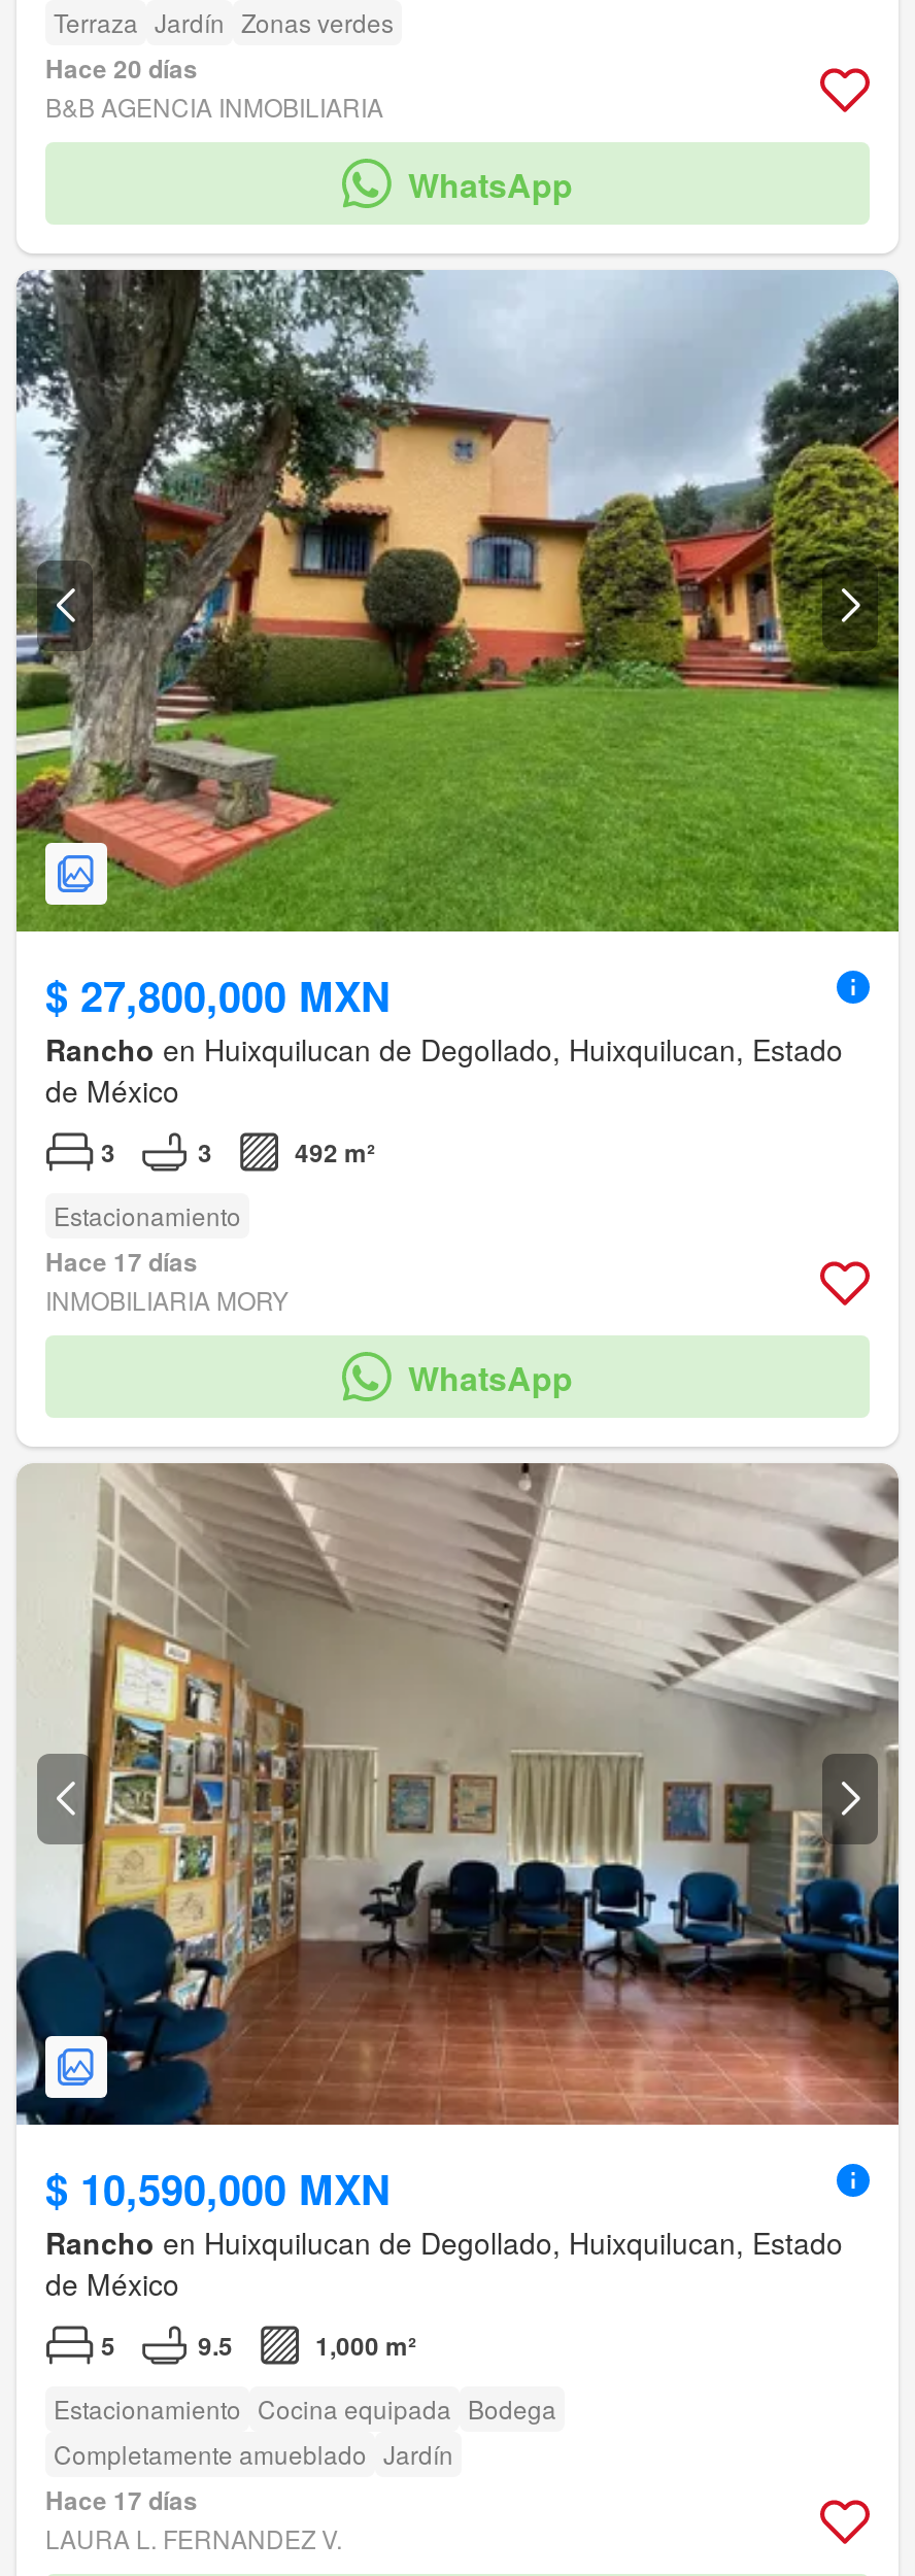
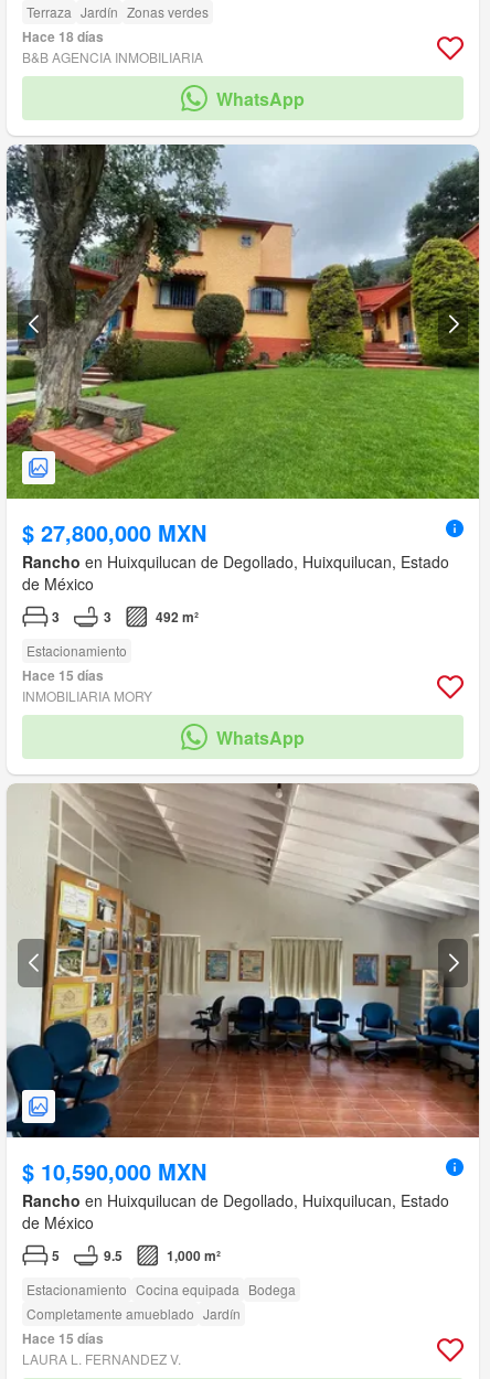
- Hace 20 días
+ Hace 18 días

- Hace 17 días
+ Hace 15 días

- Hace 17 días
+ Hace 15 días
